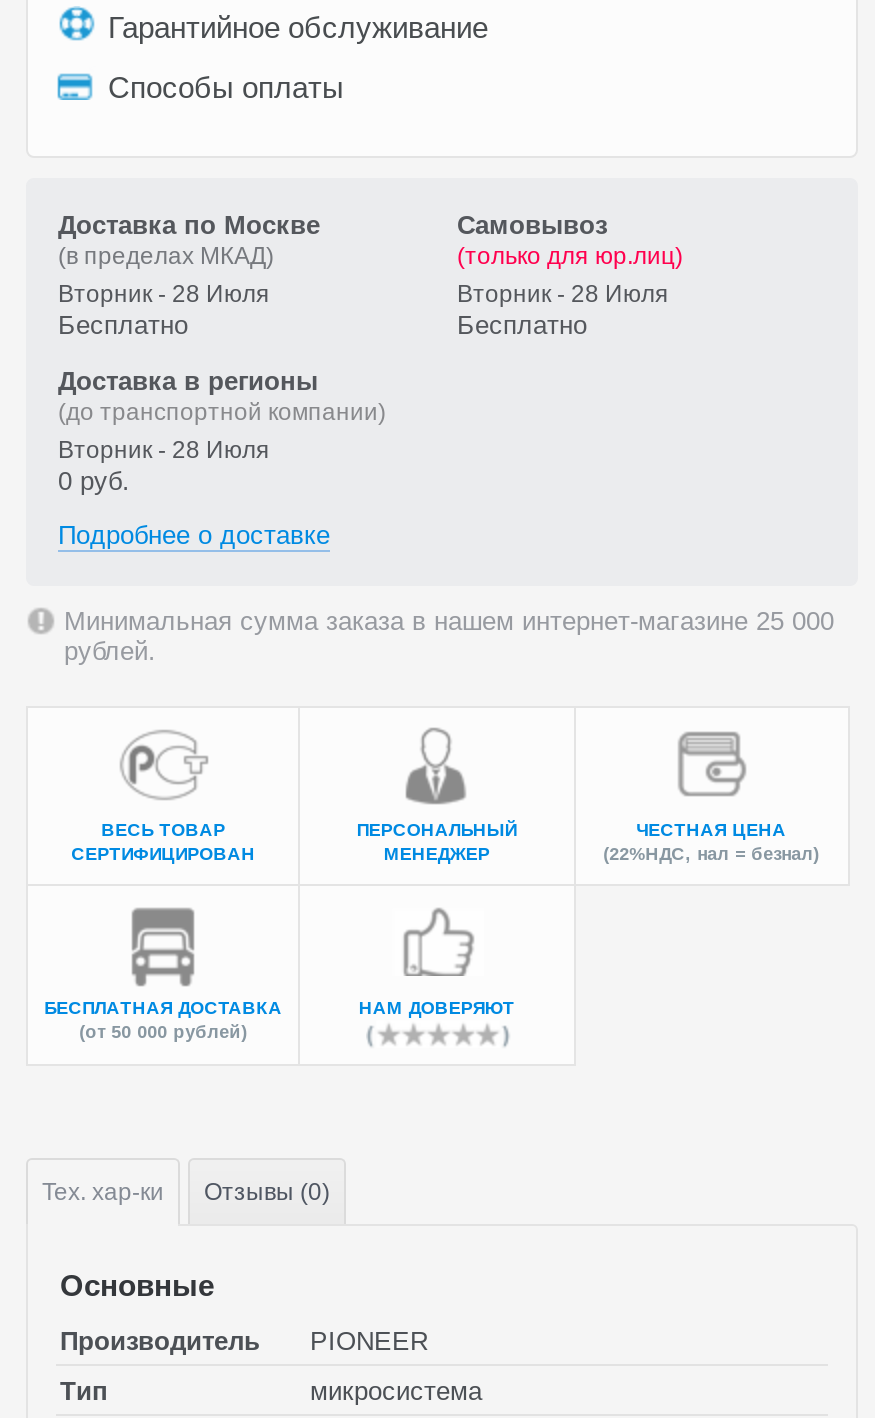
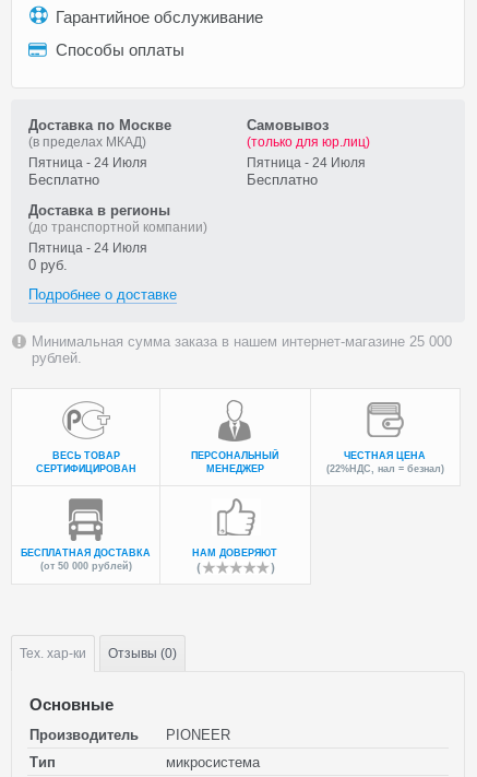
- Вторник - 28 Июля
+ Пятница - 24 Июля

- Вторник - 28 Июля
+ Пятница - 24 Июля

- Вторник - 28 Июля
+ Пятница - 24 Июля
